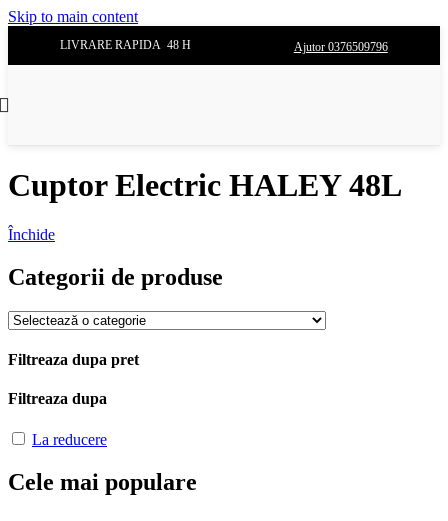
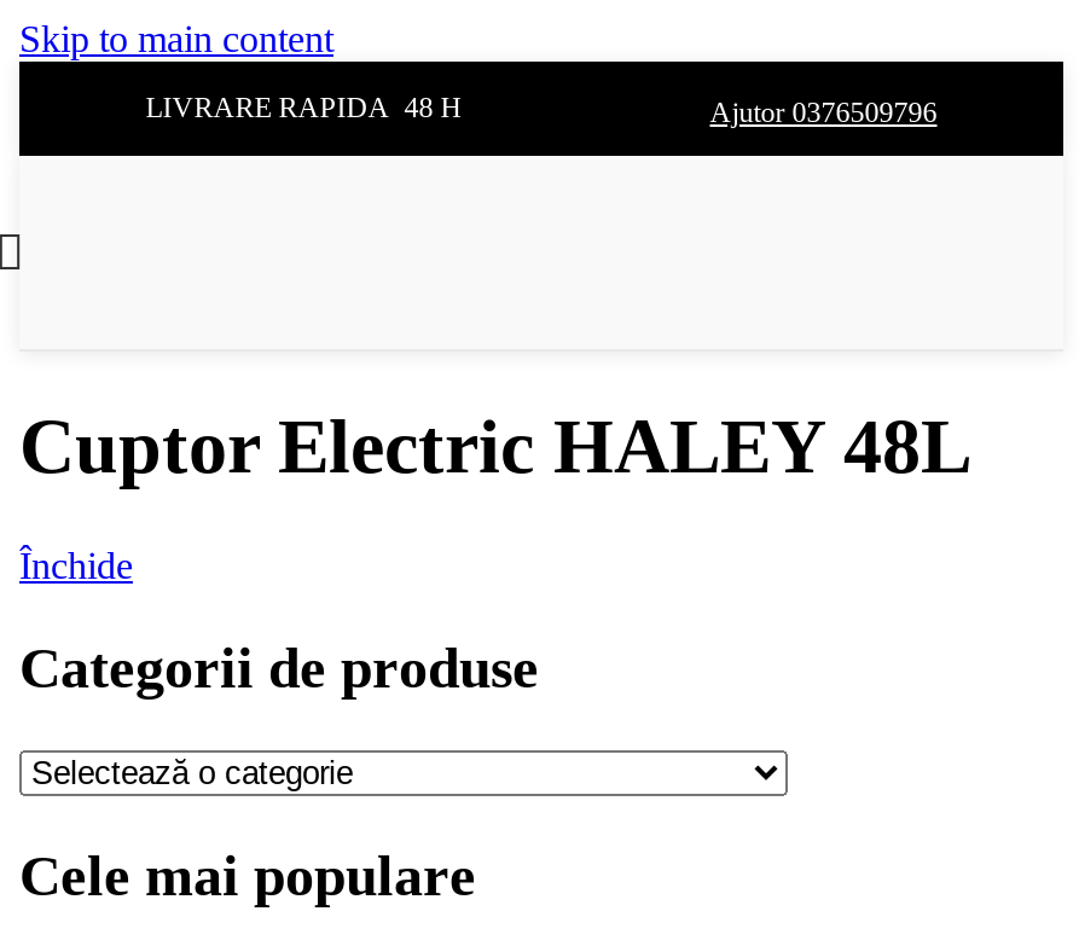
- Filtreaza dupa pret
- Filtreaza dupa
- La reducere
